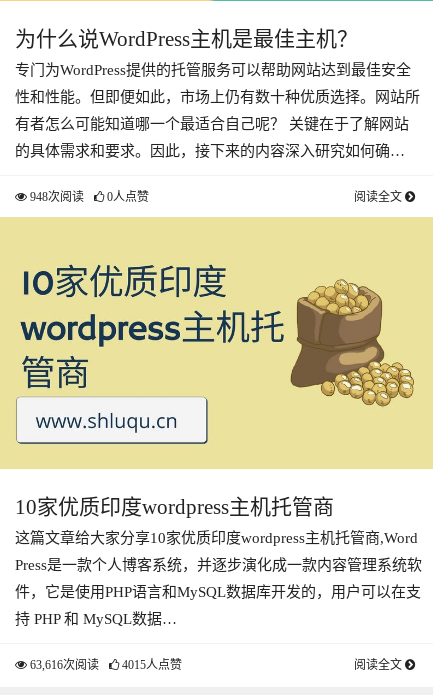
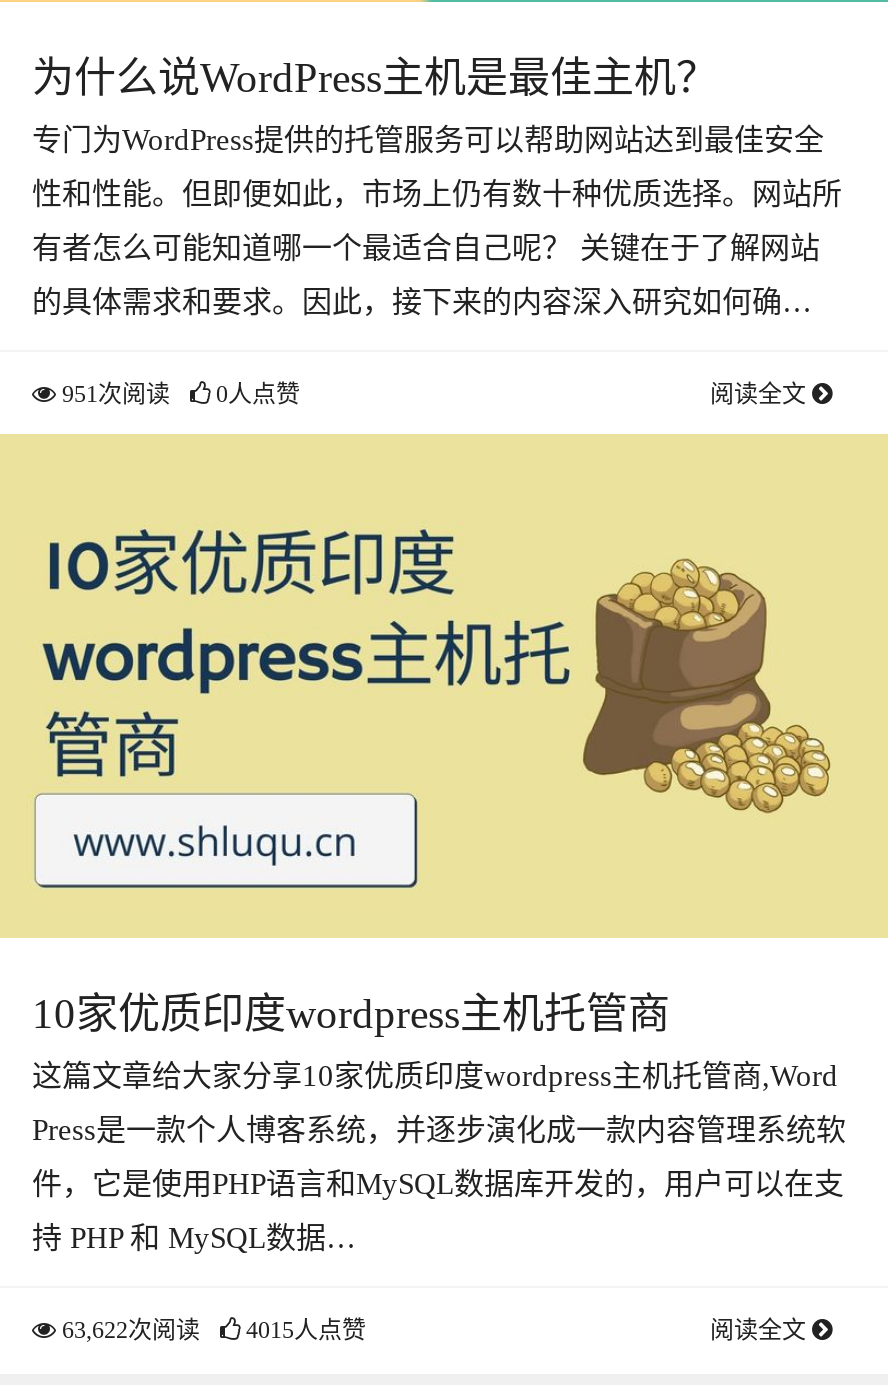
- 948次阅读 0人点赞
+ 951次阅读 0人点赞

- 63,616次阅读 4015人点赞
+ 63,622次阅读 4015人点赞
